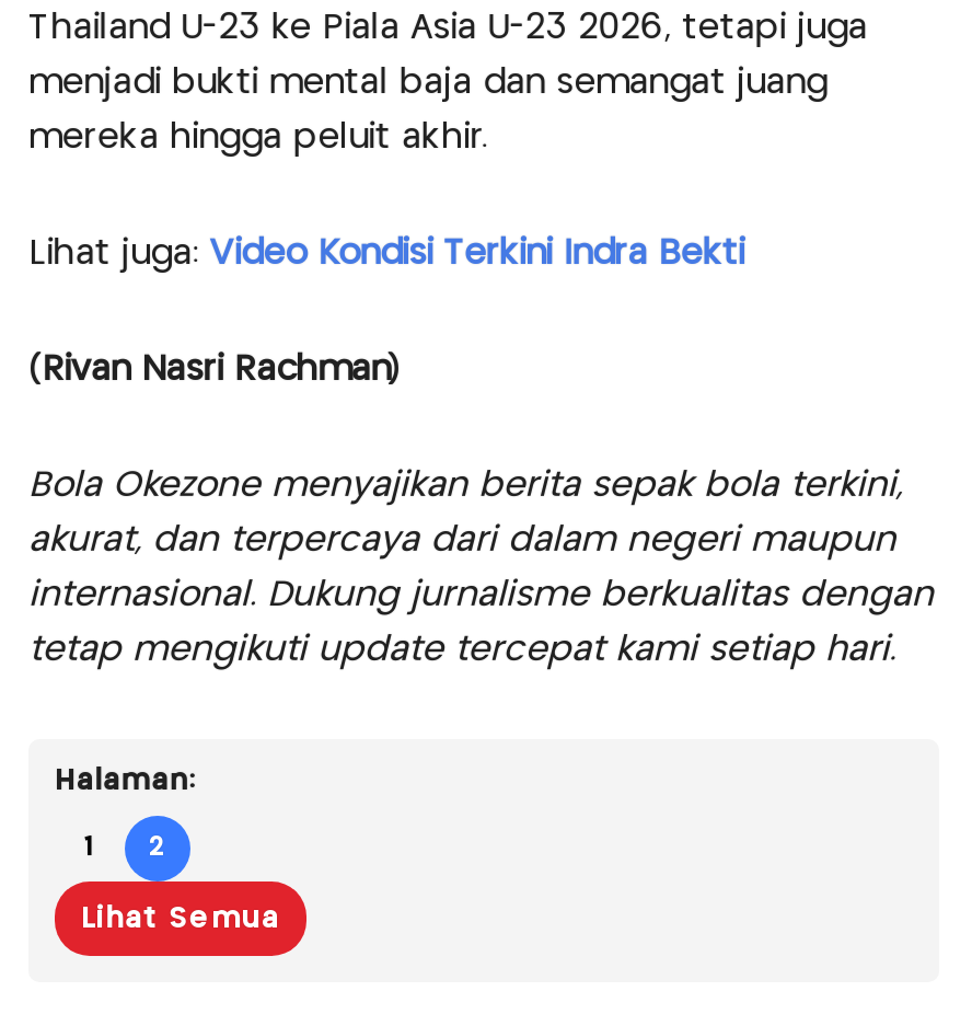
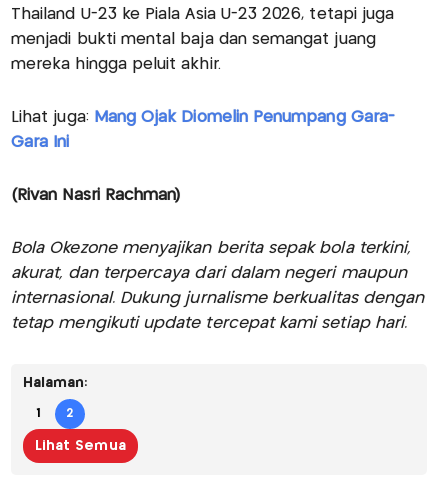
- Lihat juga: Video Kondisi Terkini Indra Bekti
+ Lihat juga: Mang Ojak Diomelin Penumpang Gara-
+ Gara Ini
